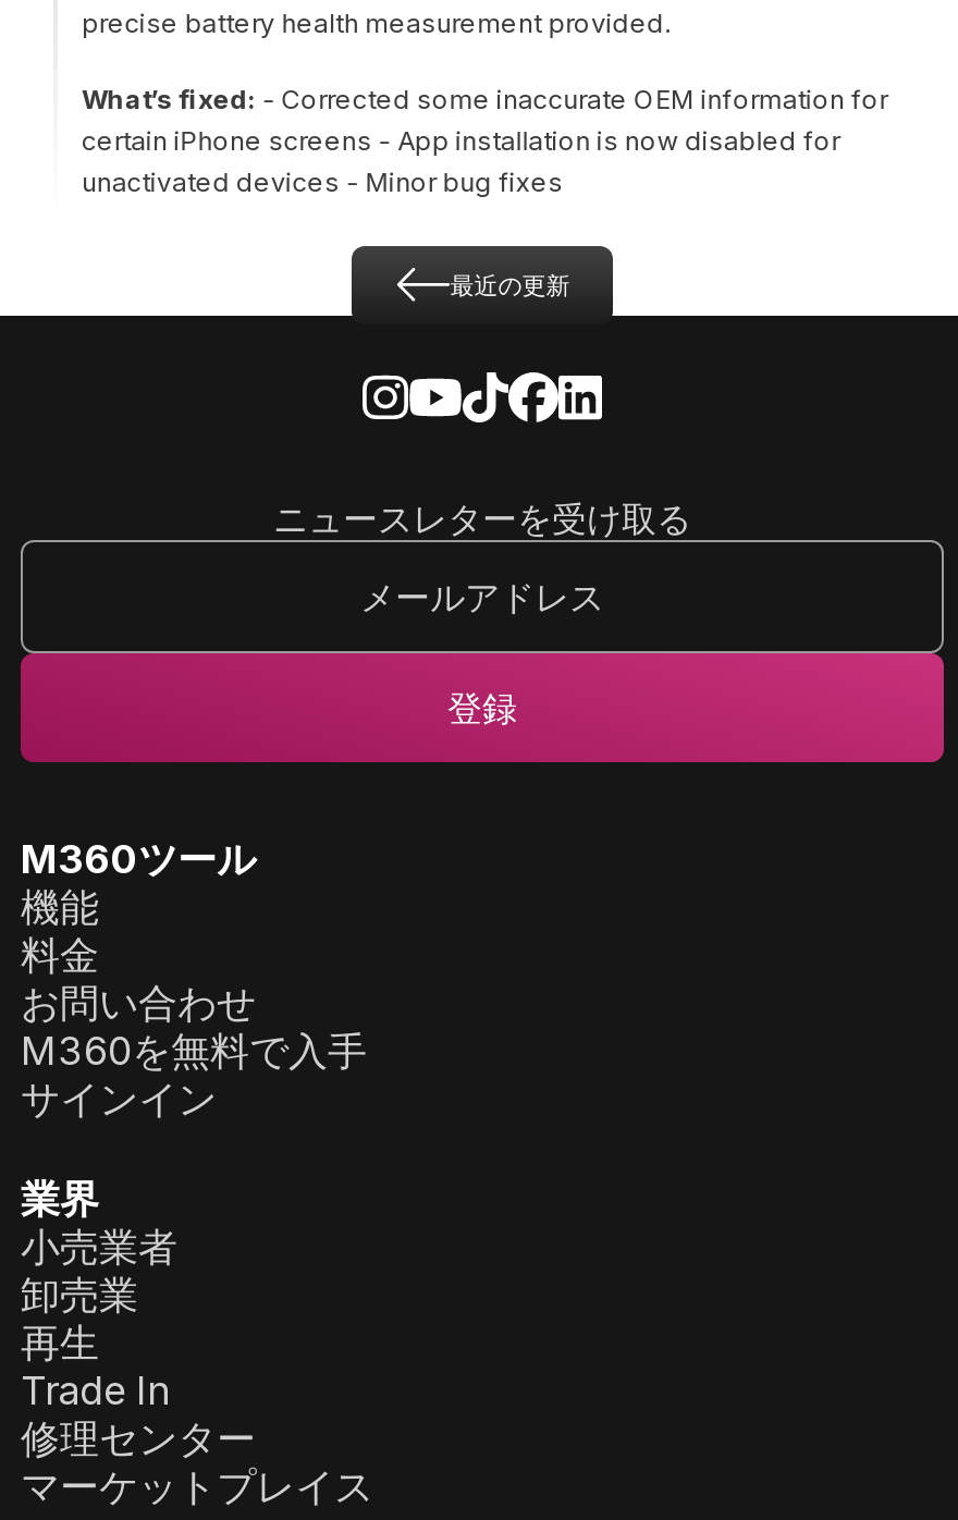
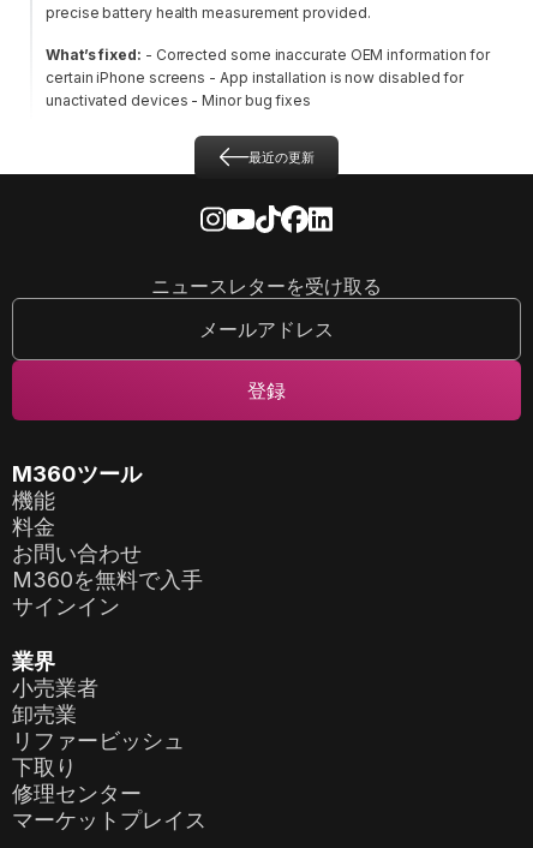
- 再生
- Trade In
+ リファービッシュ
+ 下取り
